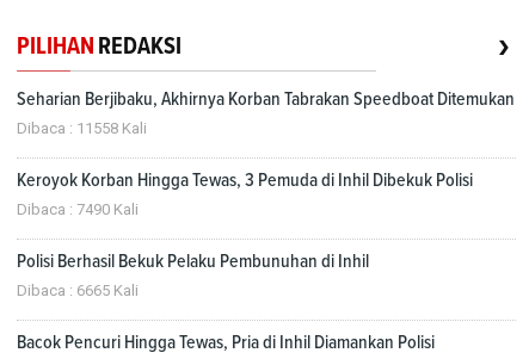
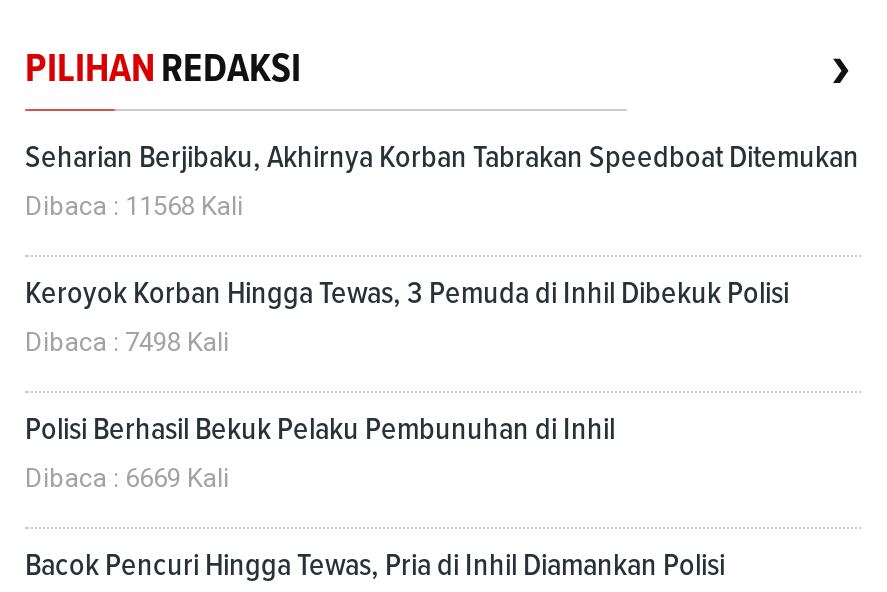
- Dibaca : 11558 Kali
+ Dibaca : 11568 Kali

- Dibaca : 7490 Kali
+ Dibaca : 7498 Kali

- Dibaca : 6665 Kali
+ Dibaca : 6669 Kali
